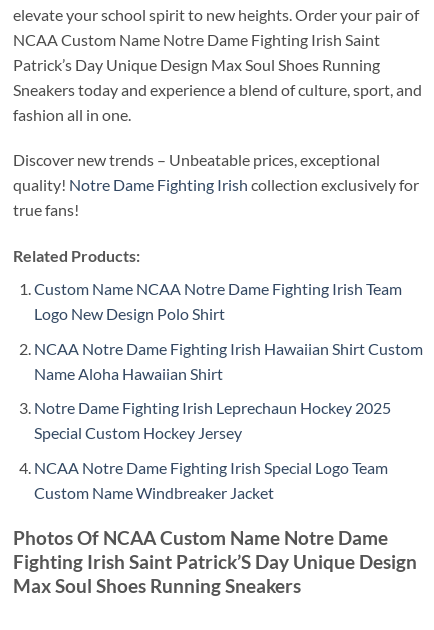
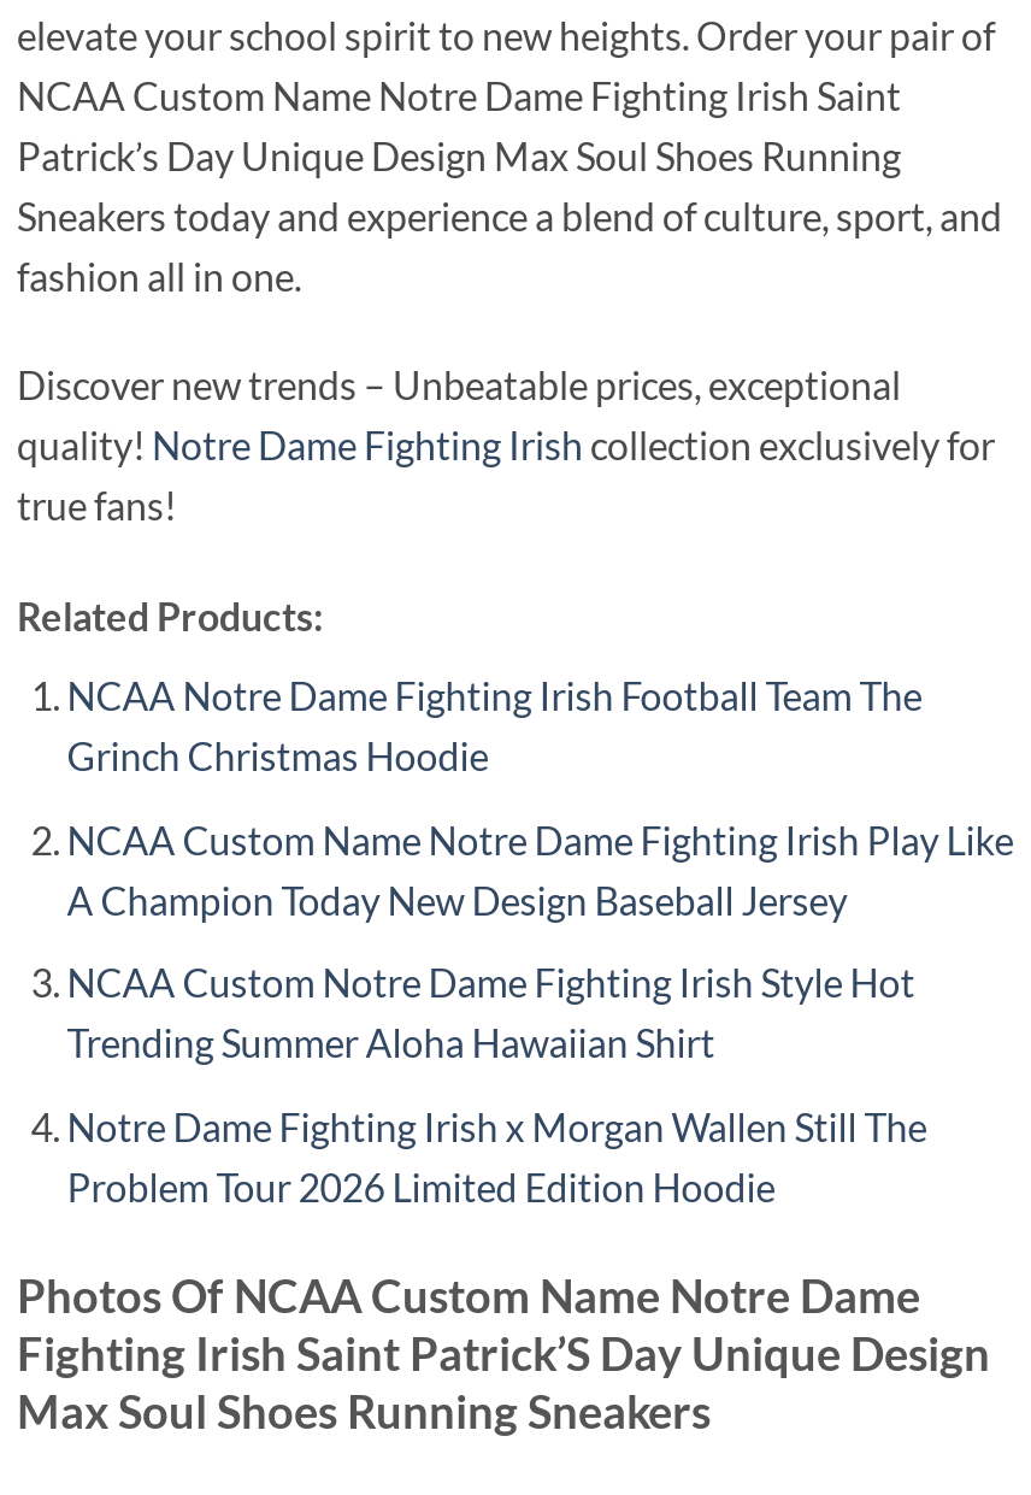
- Custom Name NCAA Notre Dame Fighting Irish Team
- Logo New Design Polo Shirt
+ NCAA Notre Dame Fighting Irish Football Team The
+ Grinch Christmas Hoodie

- NCAA Notre Dame Fighting Irish Hawaiian Shirt Custom
- Name Aloha Hawaiian Shirt
+ NCAA Custom Name Notre Dame Fighting Irish Play Like
+ A Champion Today New Design Baseball Jersey

- Notre Dame Fighting Irish Leprechaun Hockey 2025
- Special Custom Hockey Jersey
+ NCAA Custom Notre Dame Fighting Irish Style Hot
+ Trending Summer Aloha Hawaiian Shirt

- NCAA Notre Dame Fighting Irish Special Logo Team
- Custom Name Windbreaker Jacket
+ Notre Dame Fighting Irish x Morgan Wallen Still The
+ Problem Tour 2026 Limited Edition Hoodie
